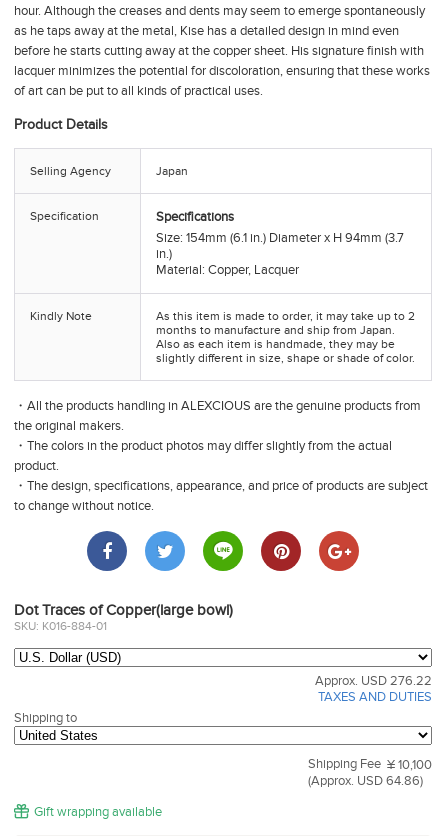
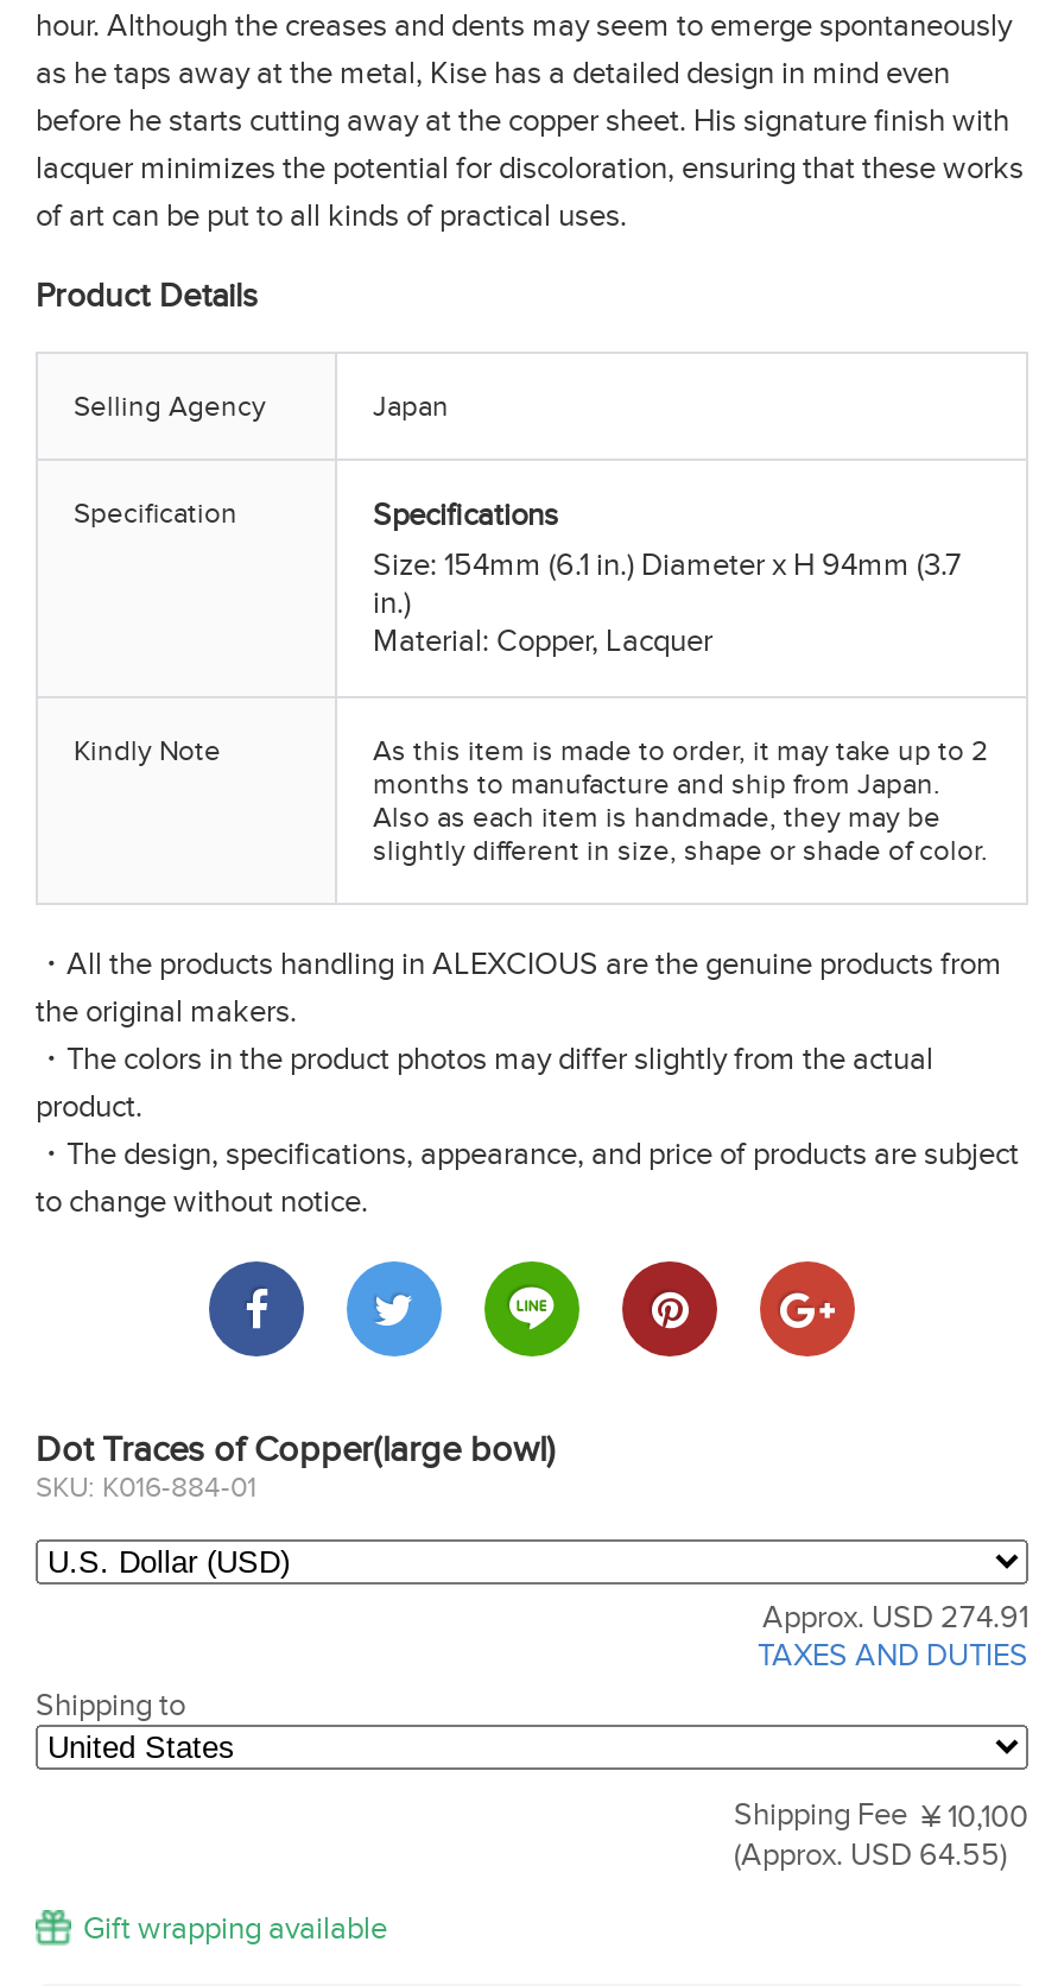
- Approx. USD 276.22
+ Approx. USD 274.91

- (Approx. USD 64.86)
+ (Approx. USD 64.55)
